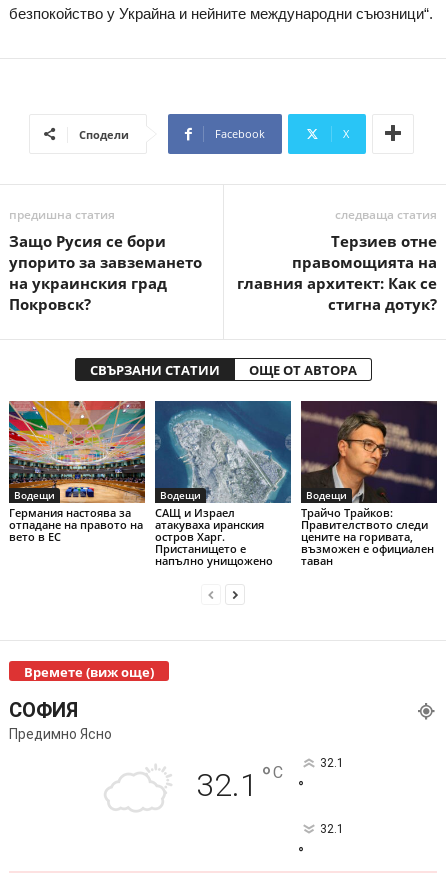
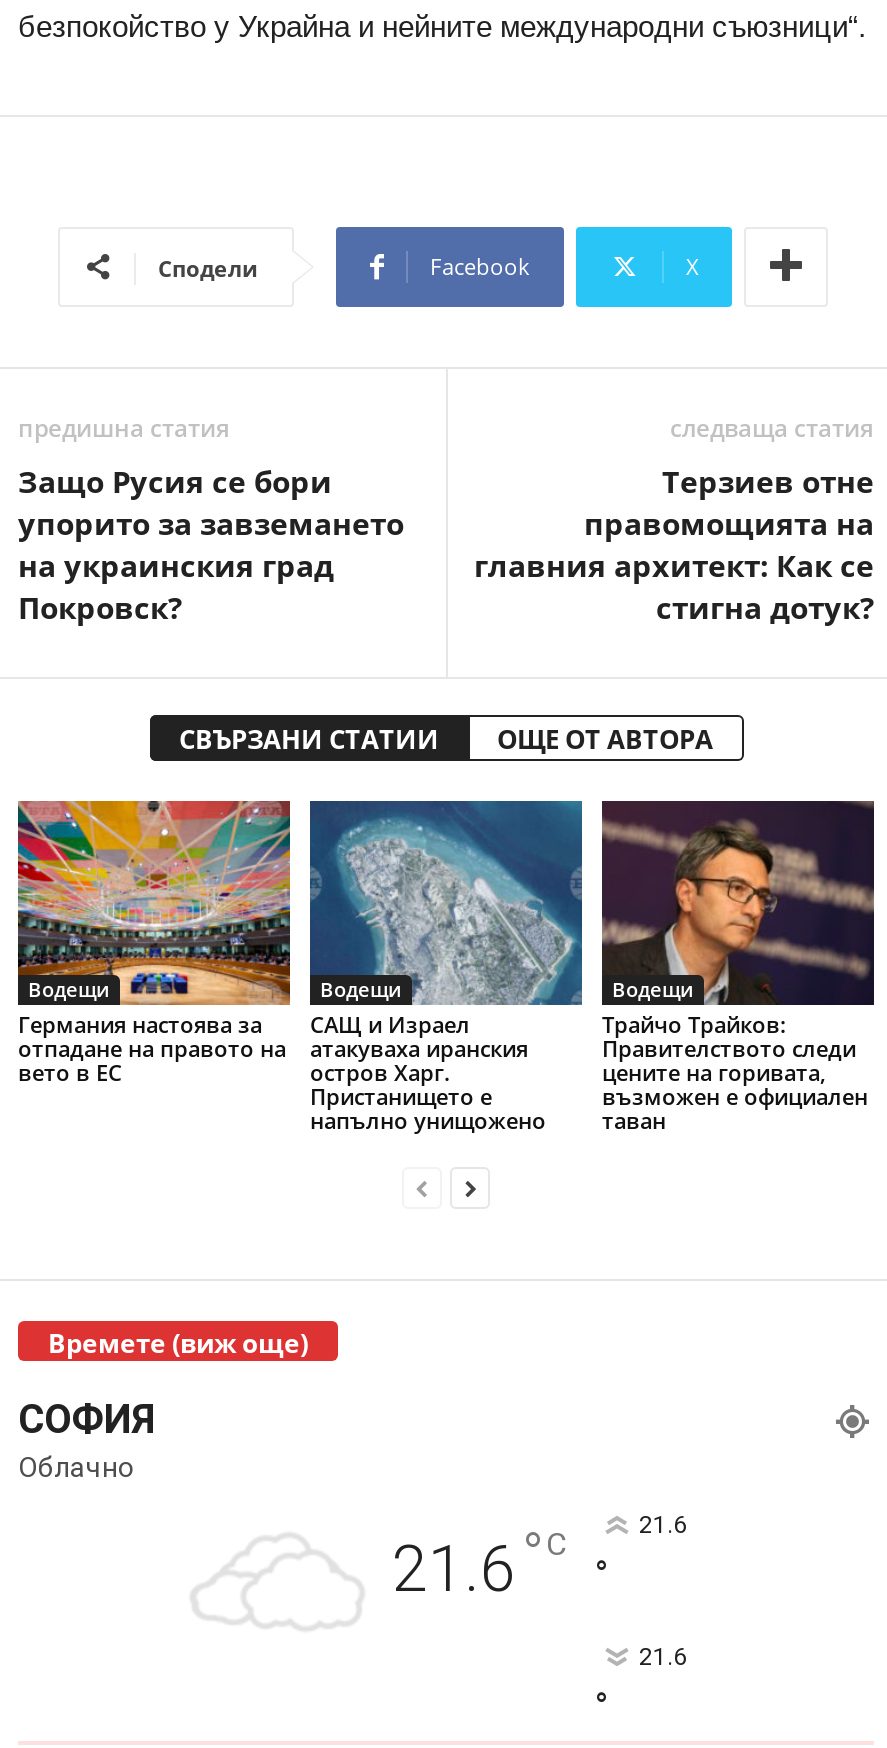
- Предимно Ясно
- 32.1 °C
- 32.1
+ Облачно
+ 21.6 °C
+ 21.6

- 32.1
+ 21.6
